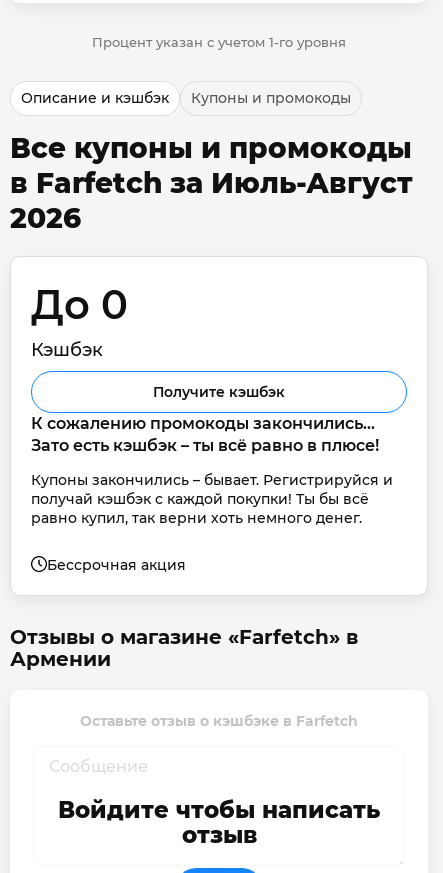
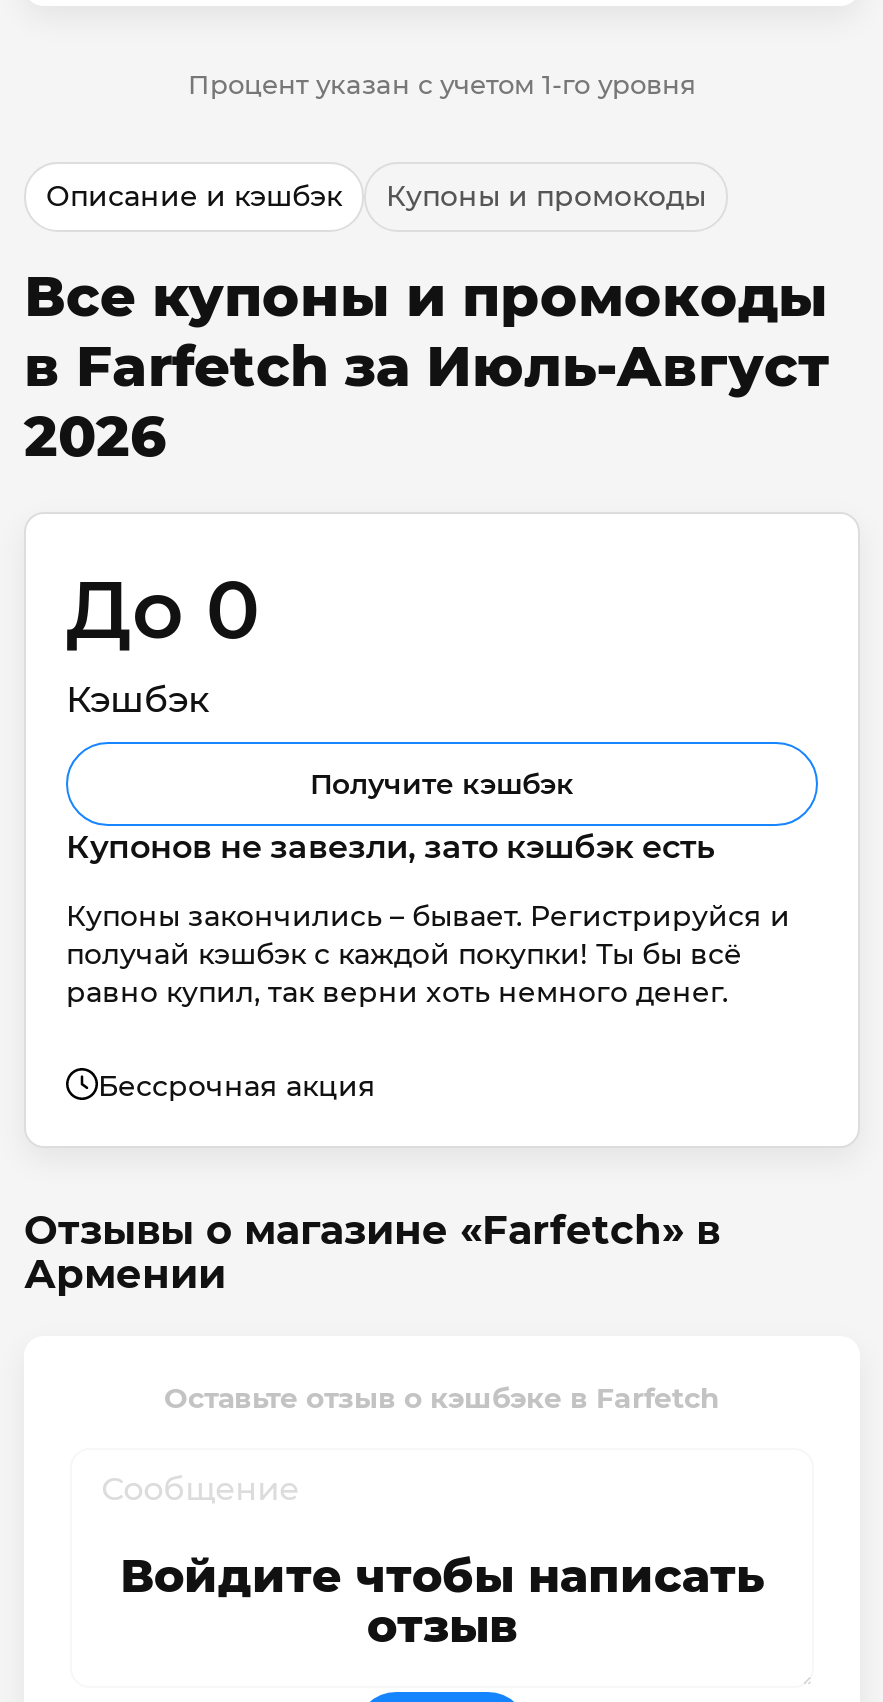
- К сожалению промокоды закончились...
- Зато есть кэшбэк – ты всё равно в плюсе!
+ Купонов не завезли, зато кэшбэк есть
